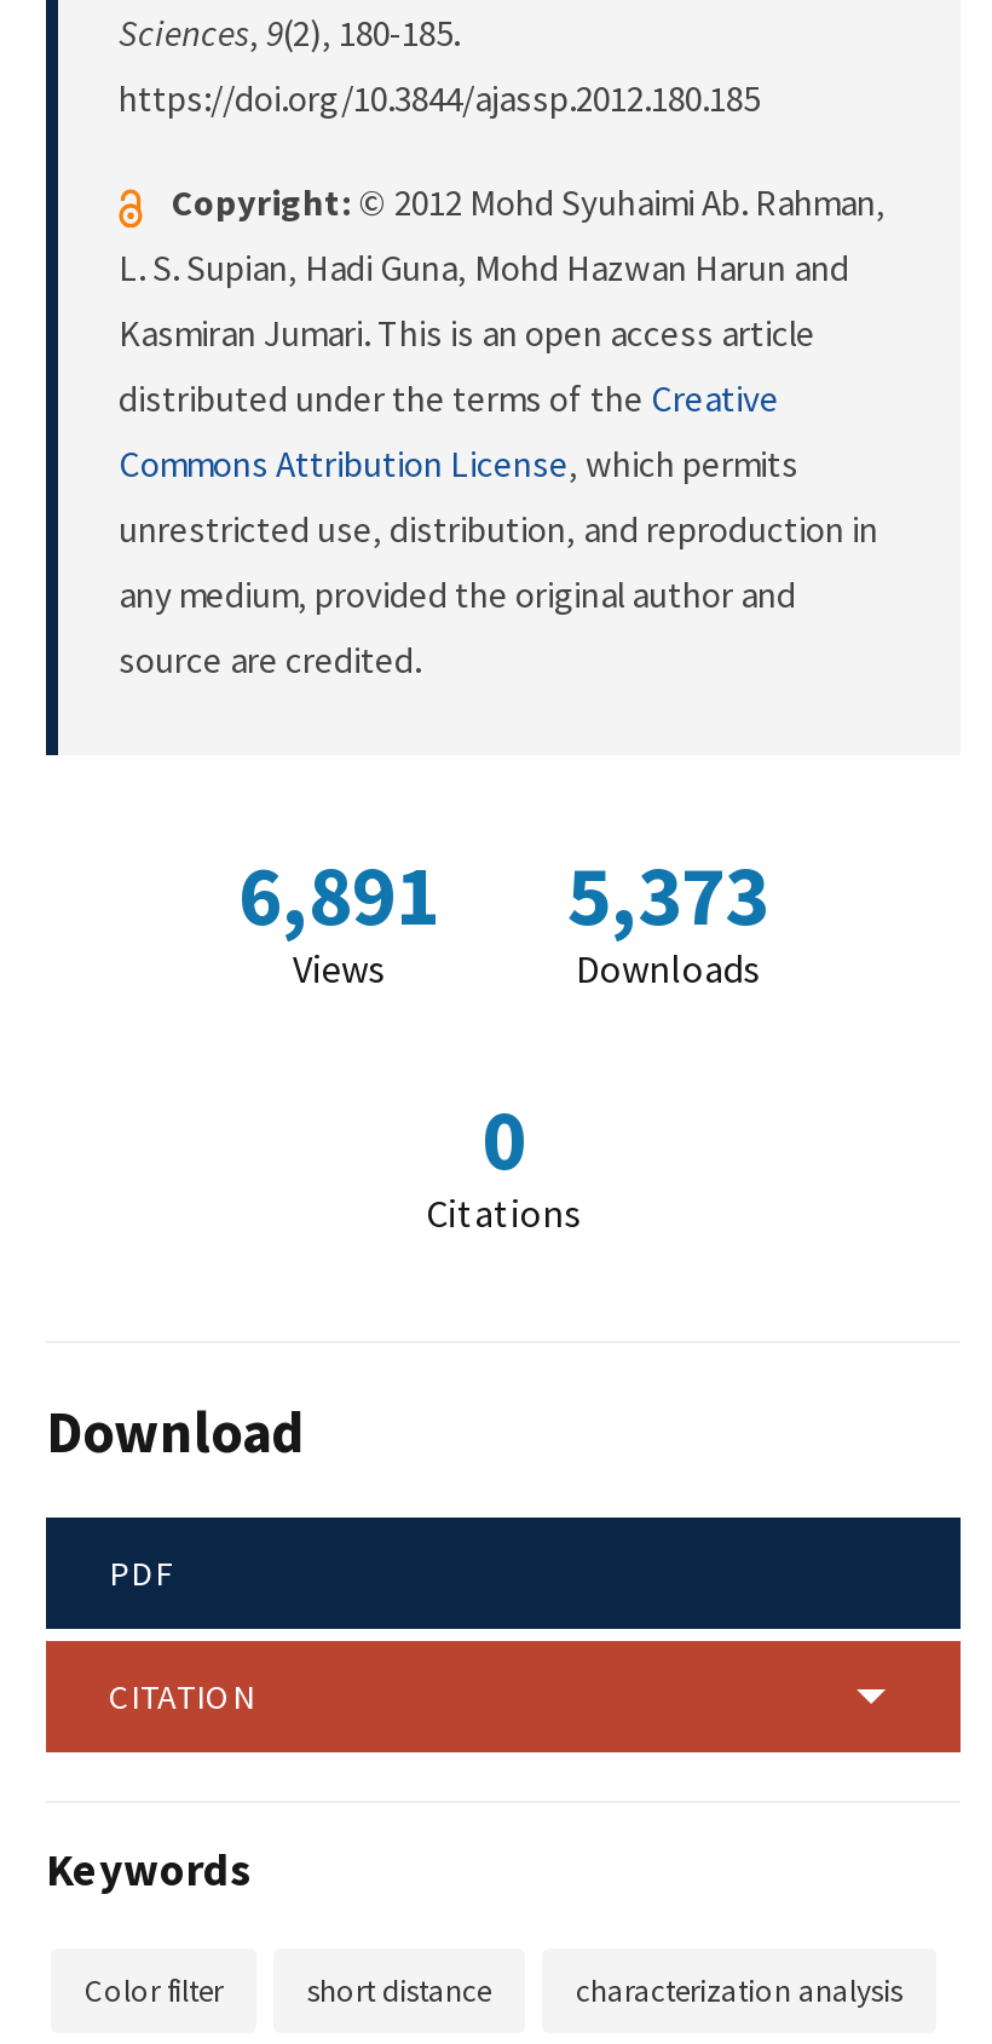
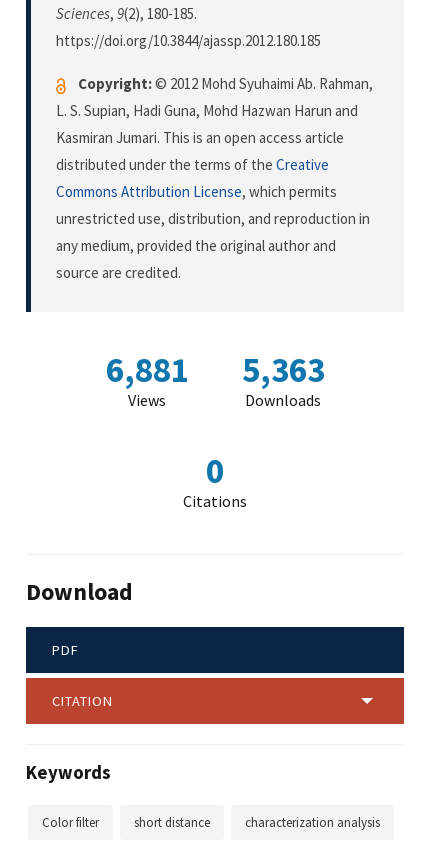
- 6,891
+ 6,881

- 5,373
+ 5,363
